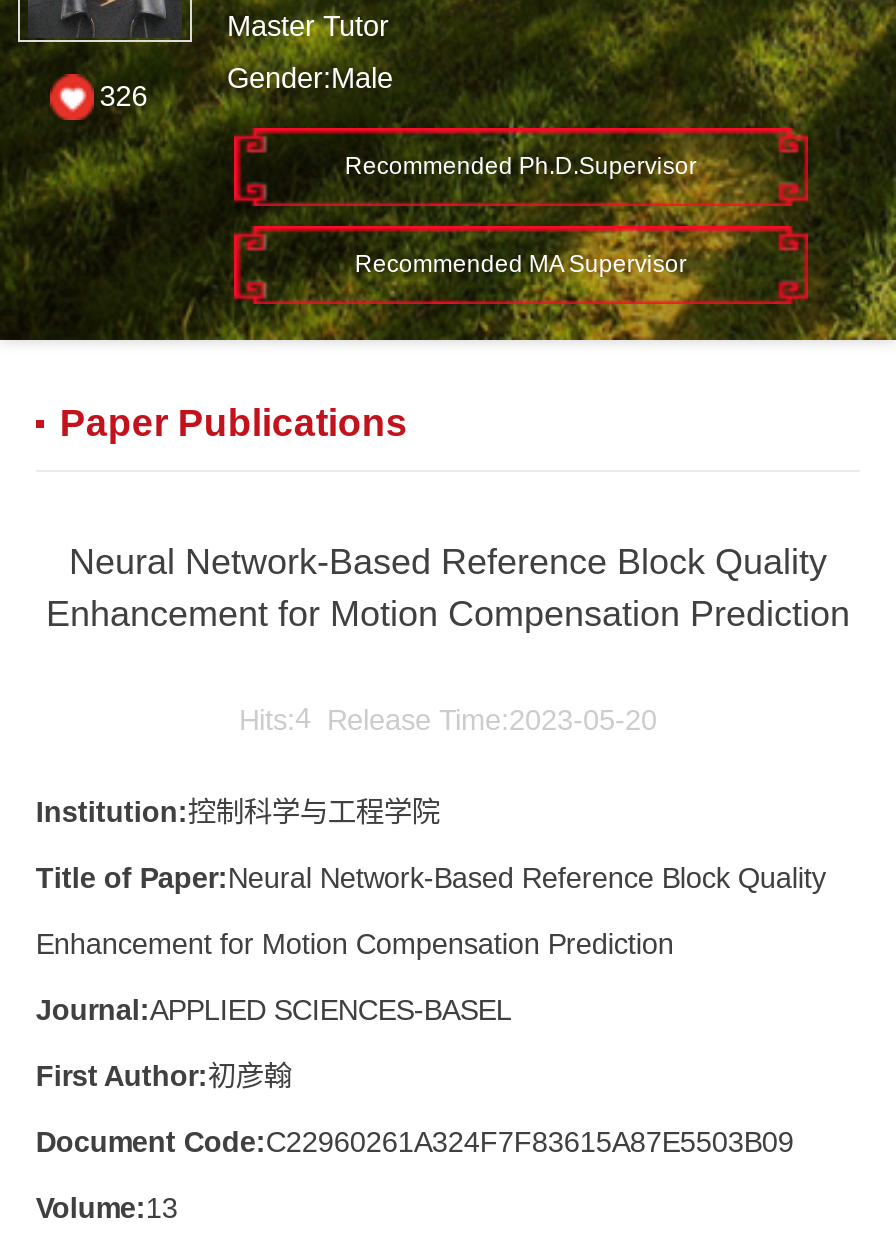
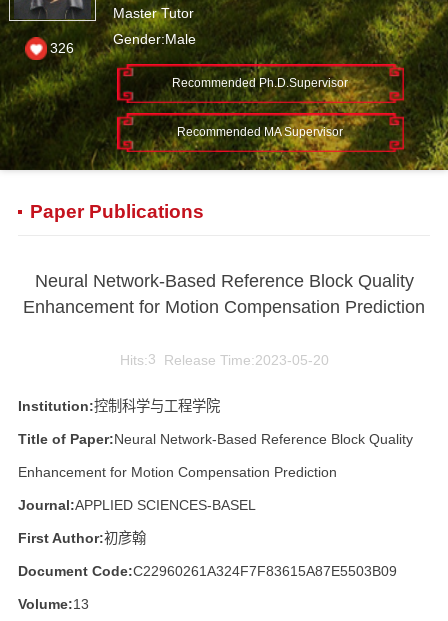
- Hits:4 Release Time:2023-05-20
+ Hits:3 Release Time:2023-05-20
